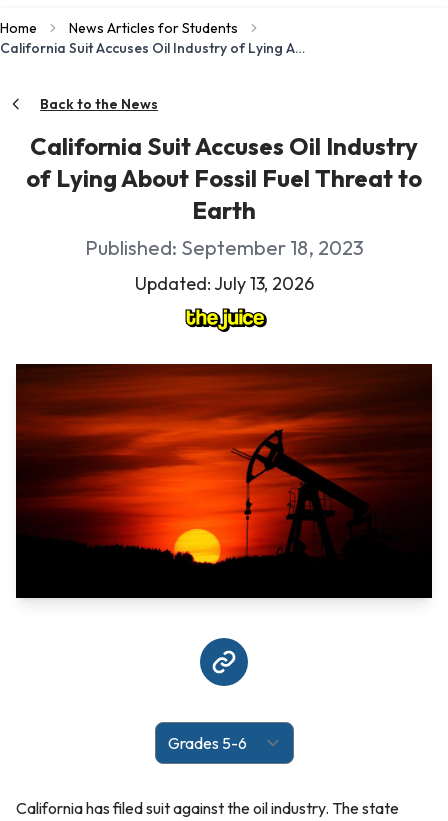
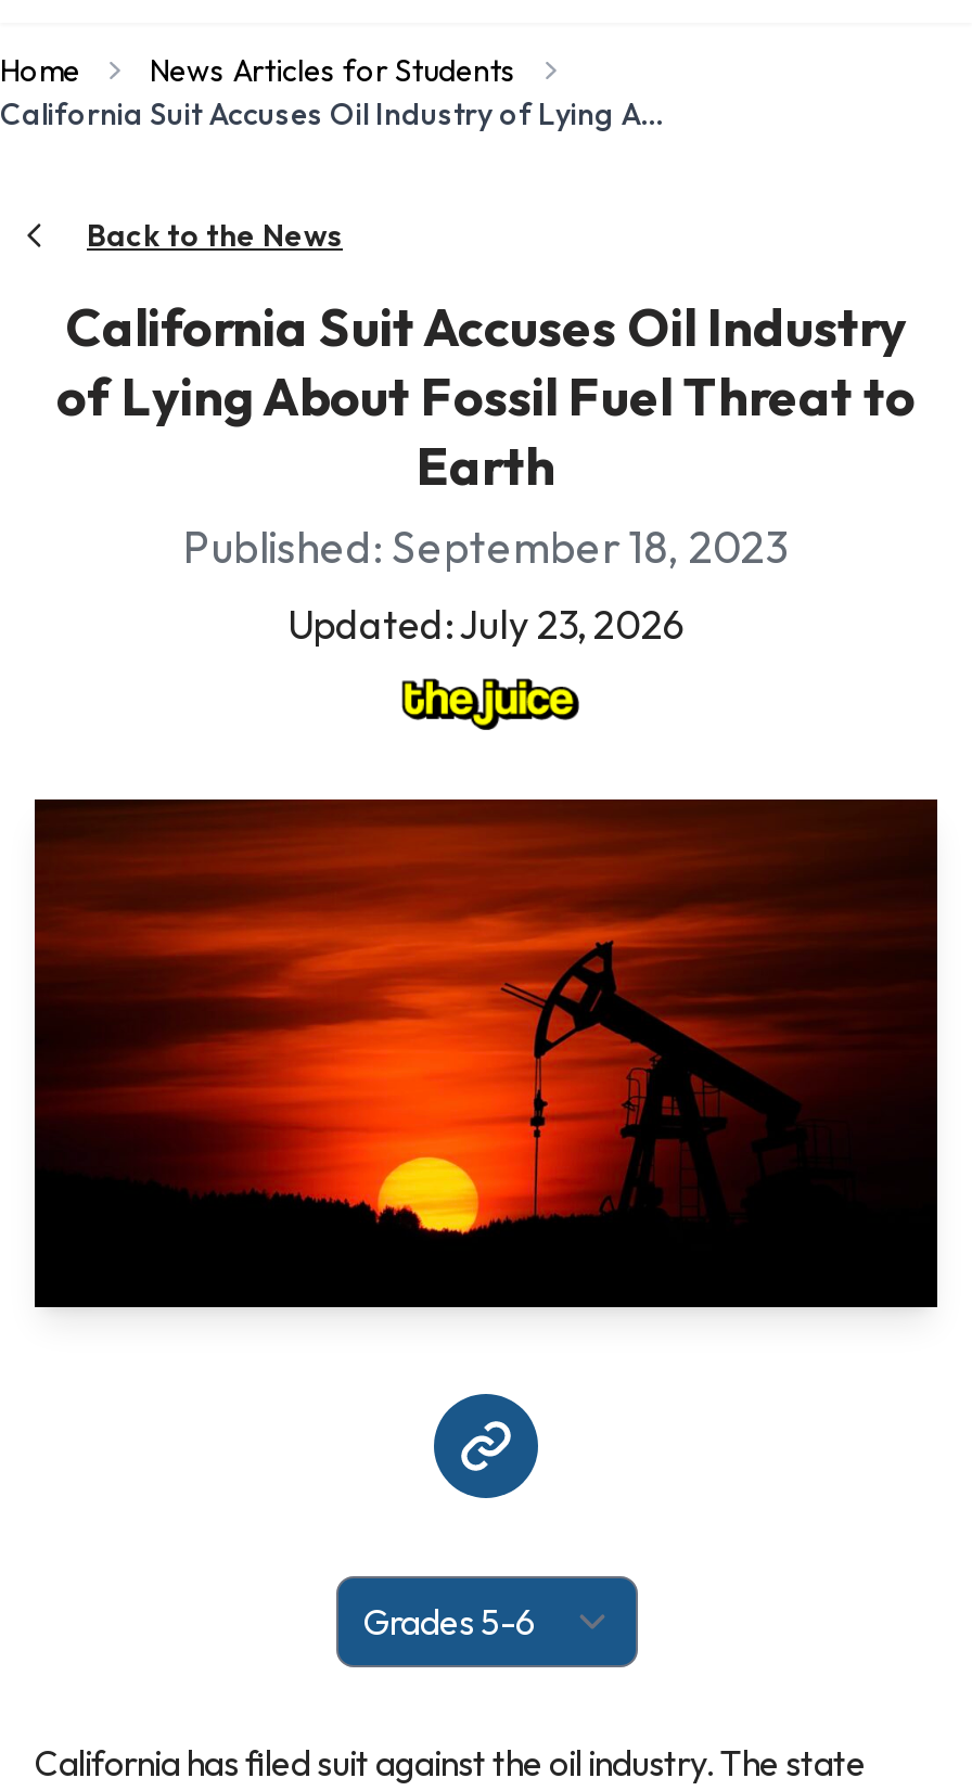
- Updated: July 13, 2026
+ Updated: July 23, 2026
